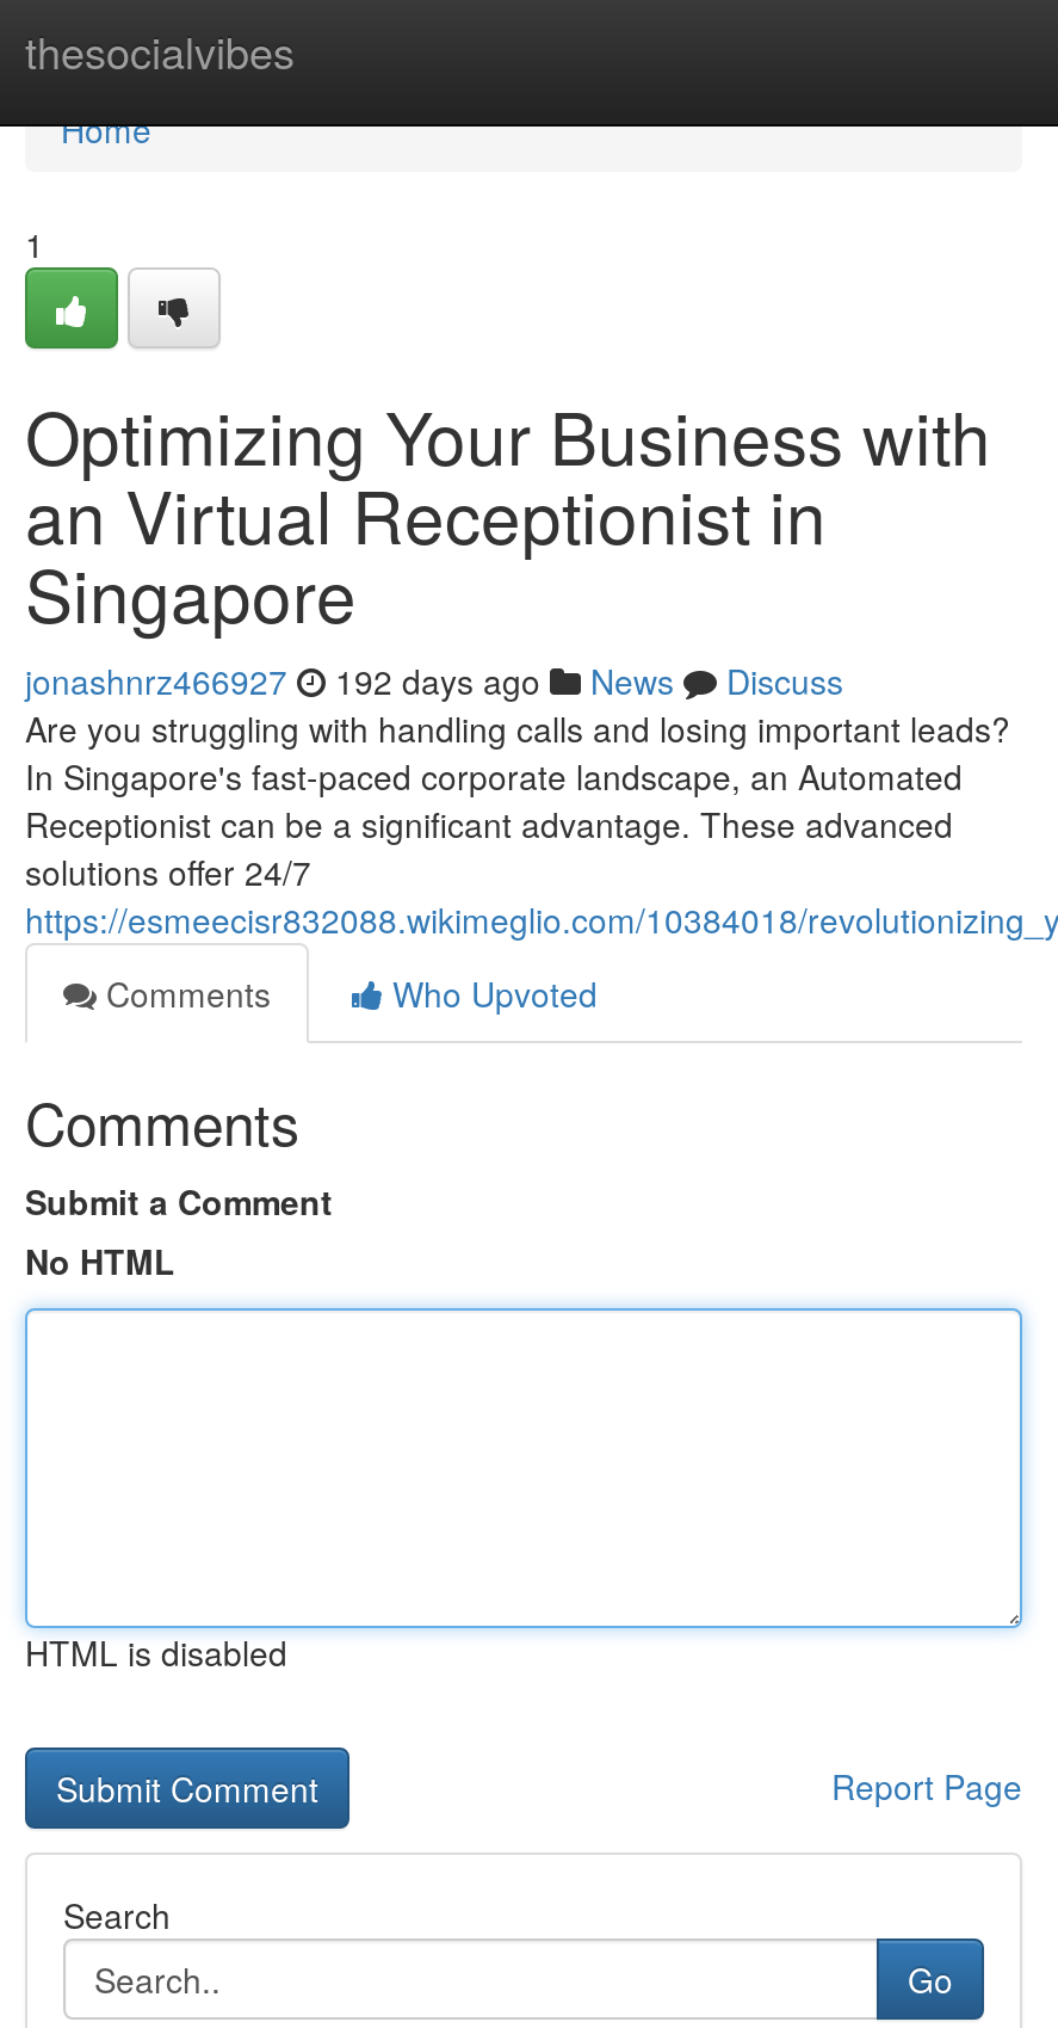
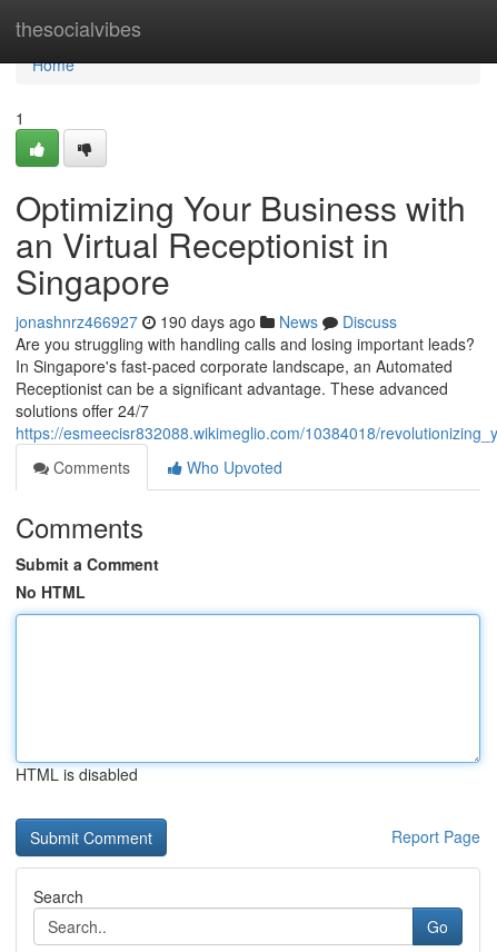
- jonashnrz466927 192 days ago News Discuss
+ jonashnrz466927 190 days ago News Discuss
